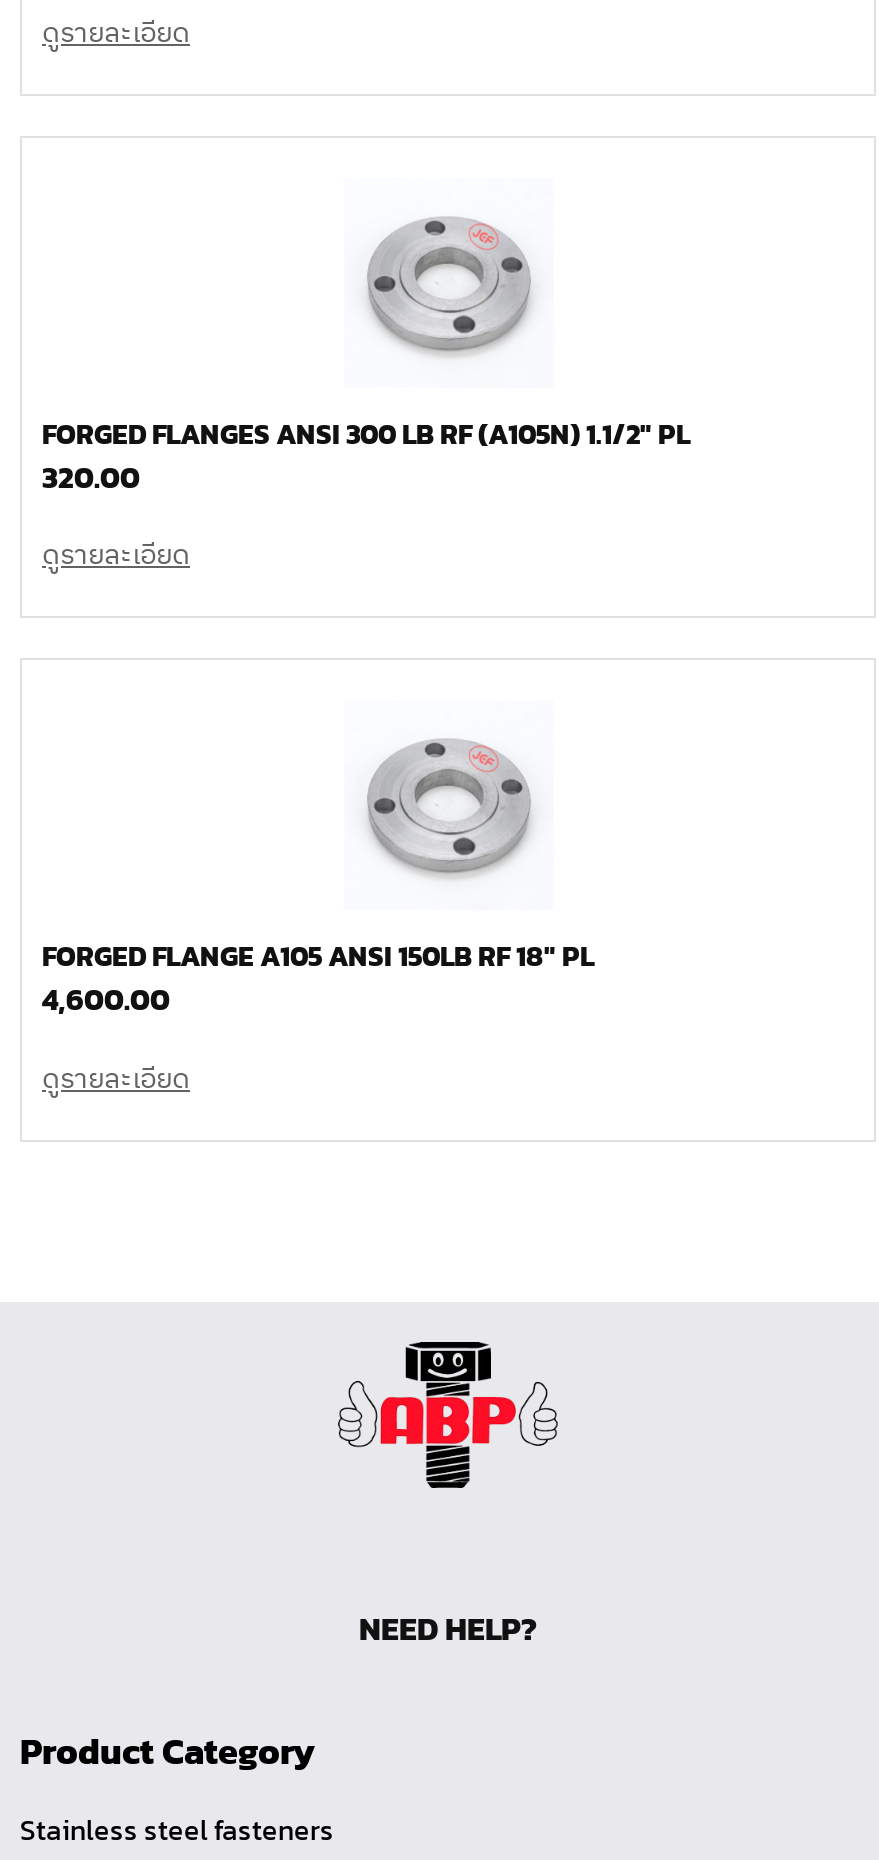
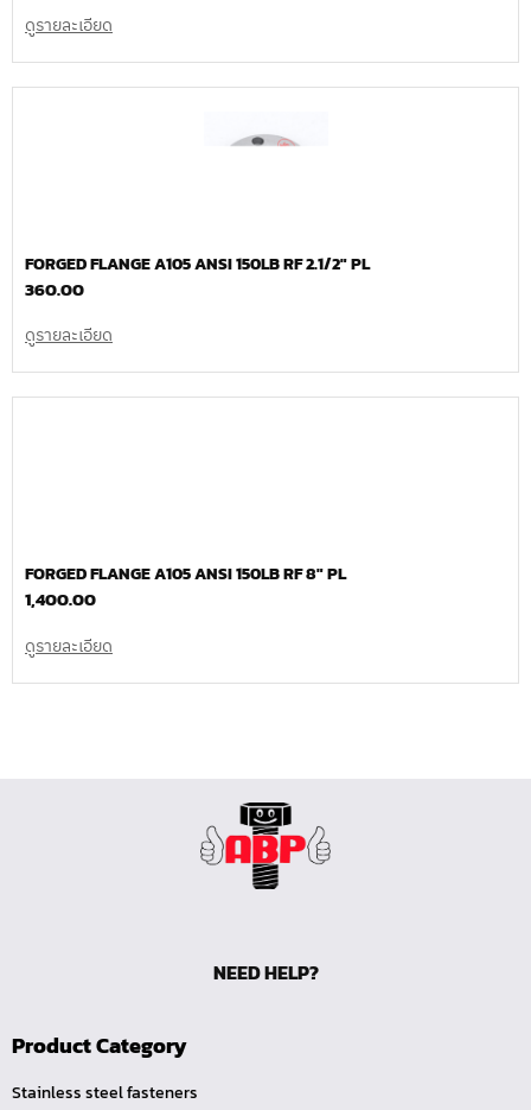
- [image]

- FORGED FLANGES ANSI 300 LB RF (A105N) 1.1/2″ PL
- 320.00
+ FORGED FLANGE A105 ANSI 150LB RF 2.1/2″ PL
+ 360.00

- [image]

- FORGED FLANGE A105 ANSI 150LB RF 18″ PL
+ FORGED FLANGE A105 ANSI 150LB RF 8″ PL

- 4,600.00
+ 1,400.00
